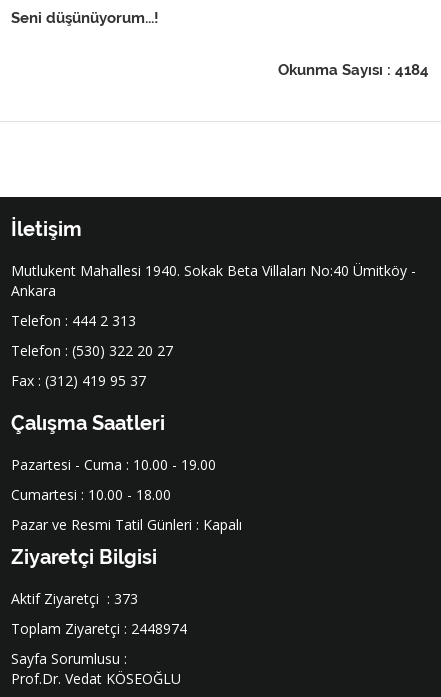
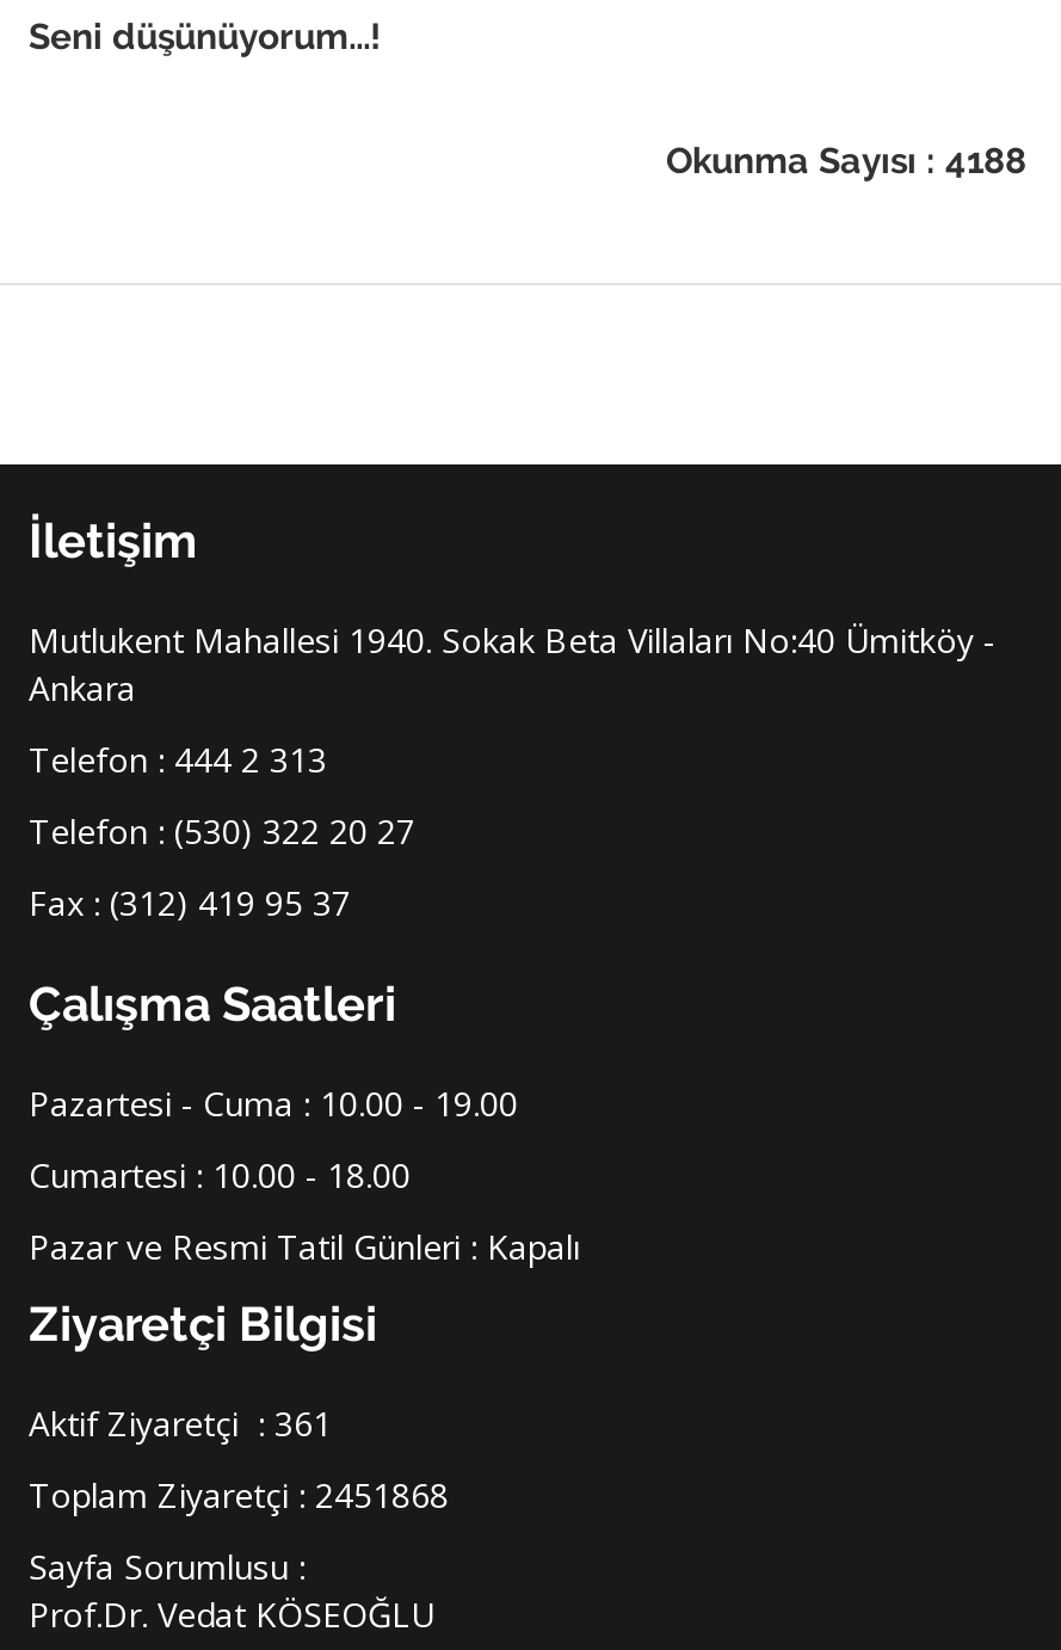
- Okunma Sayısı : 4184
+ Okunma Sayısı : 4188

- Aktif Ziyaretçi : 373
+ Aktif Ziyaretçi : 361

- Toplam Ziyaretçi : 2448974
+ Toplam Ziyaretçi : 2451868
